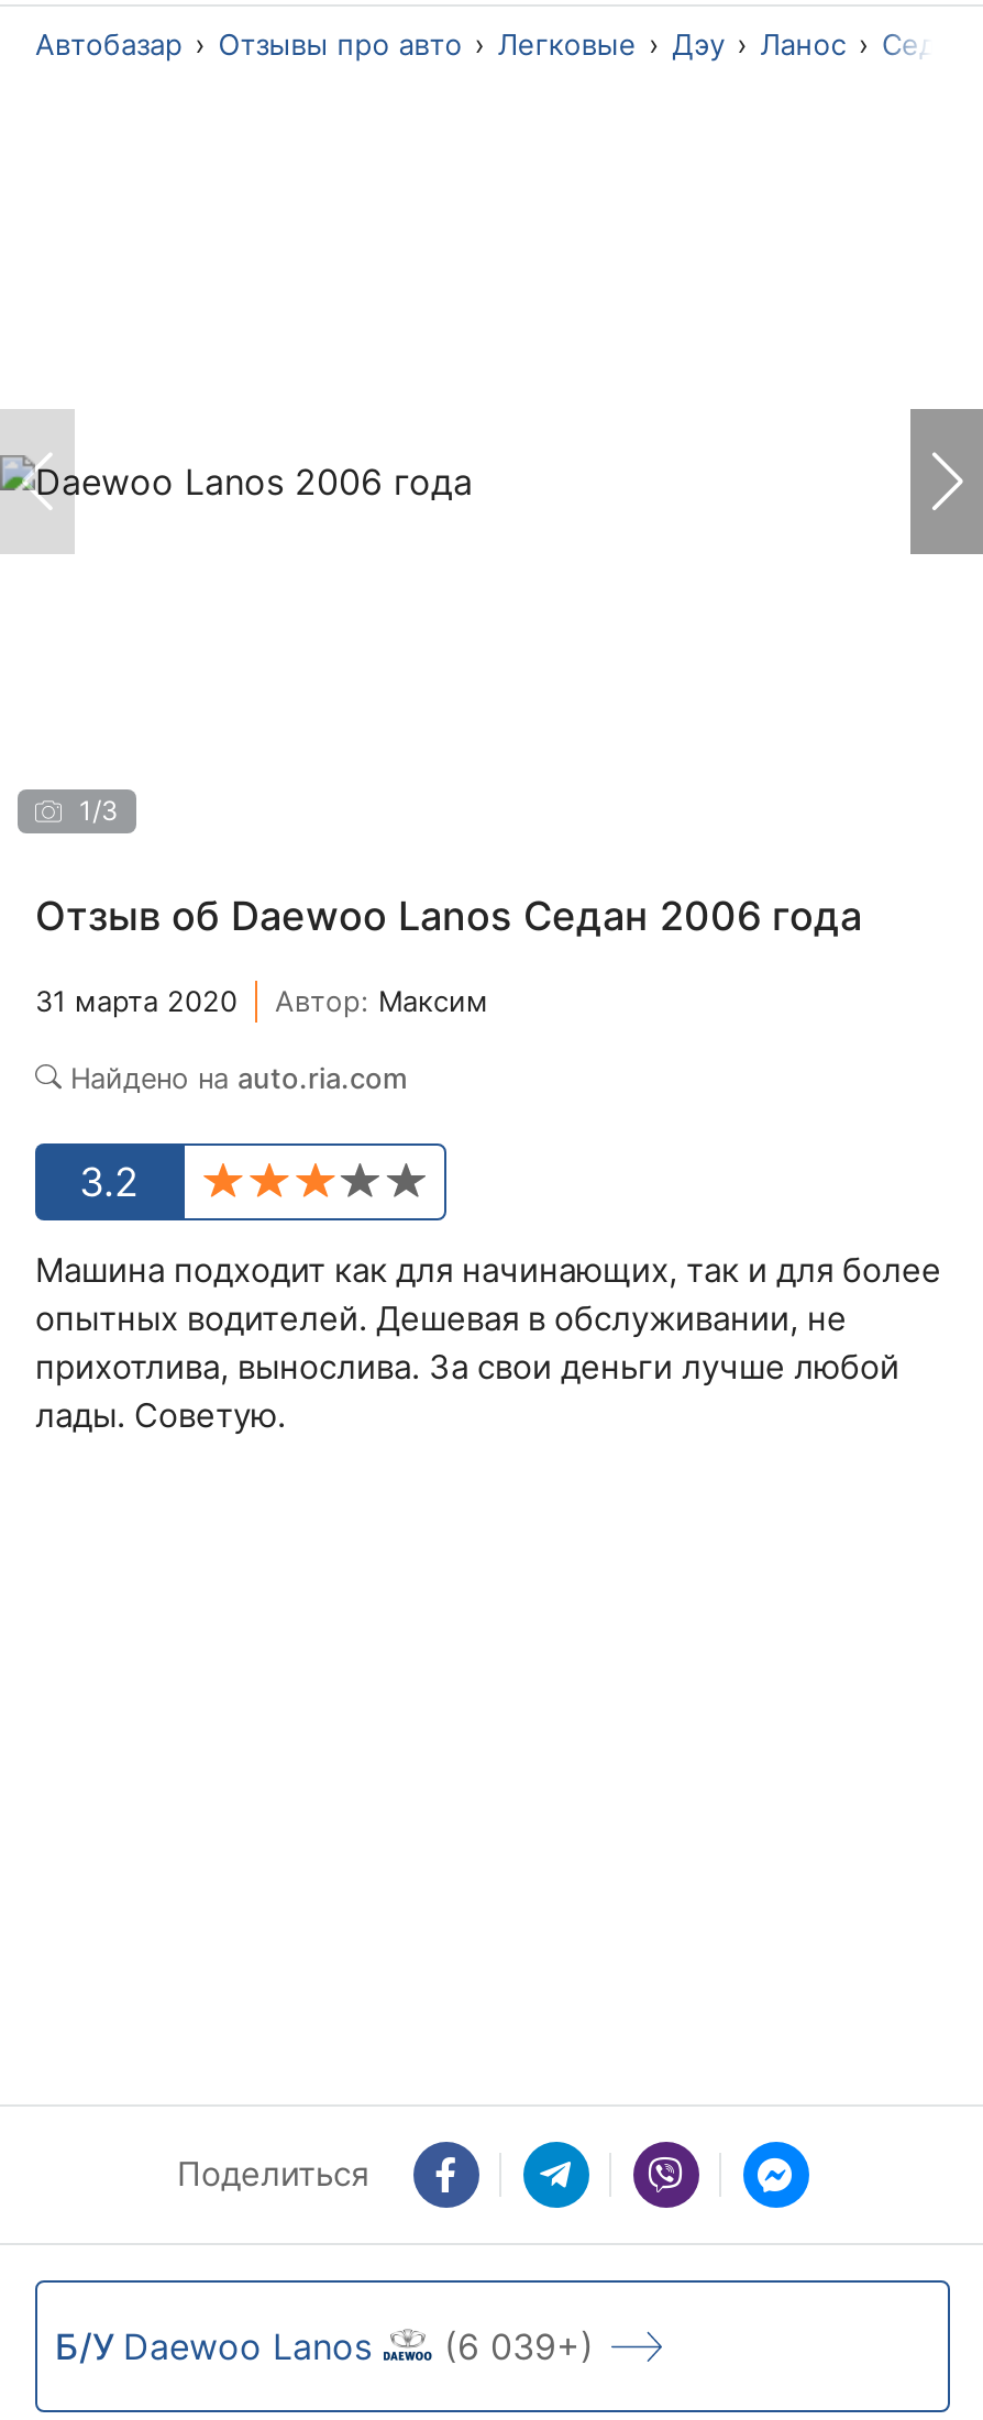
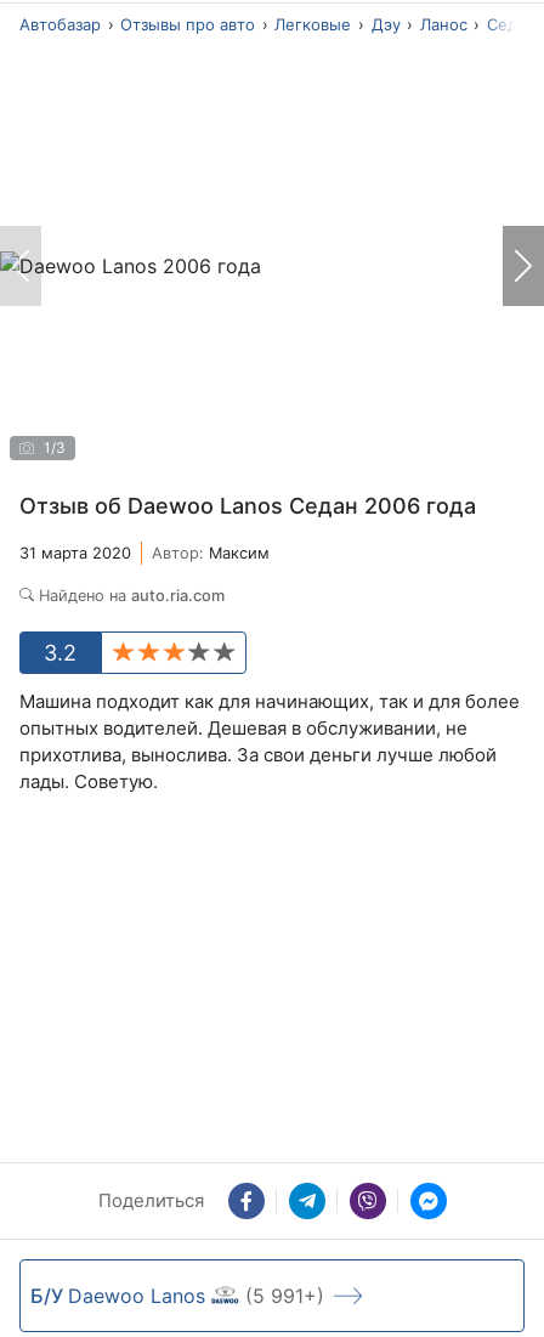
- Б/У Daewoo Lanos (6 039+)
+ Б/У Daewoo Lanos (5 991+)
